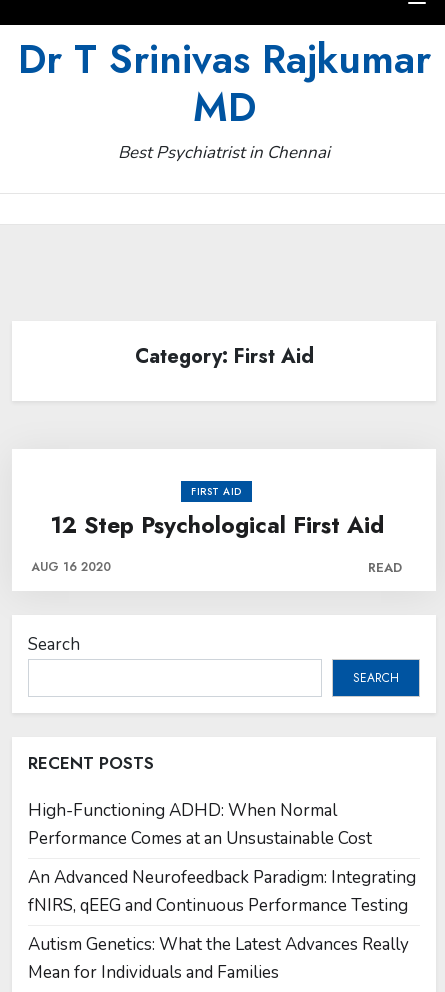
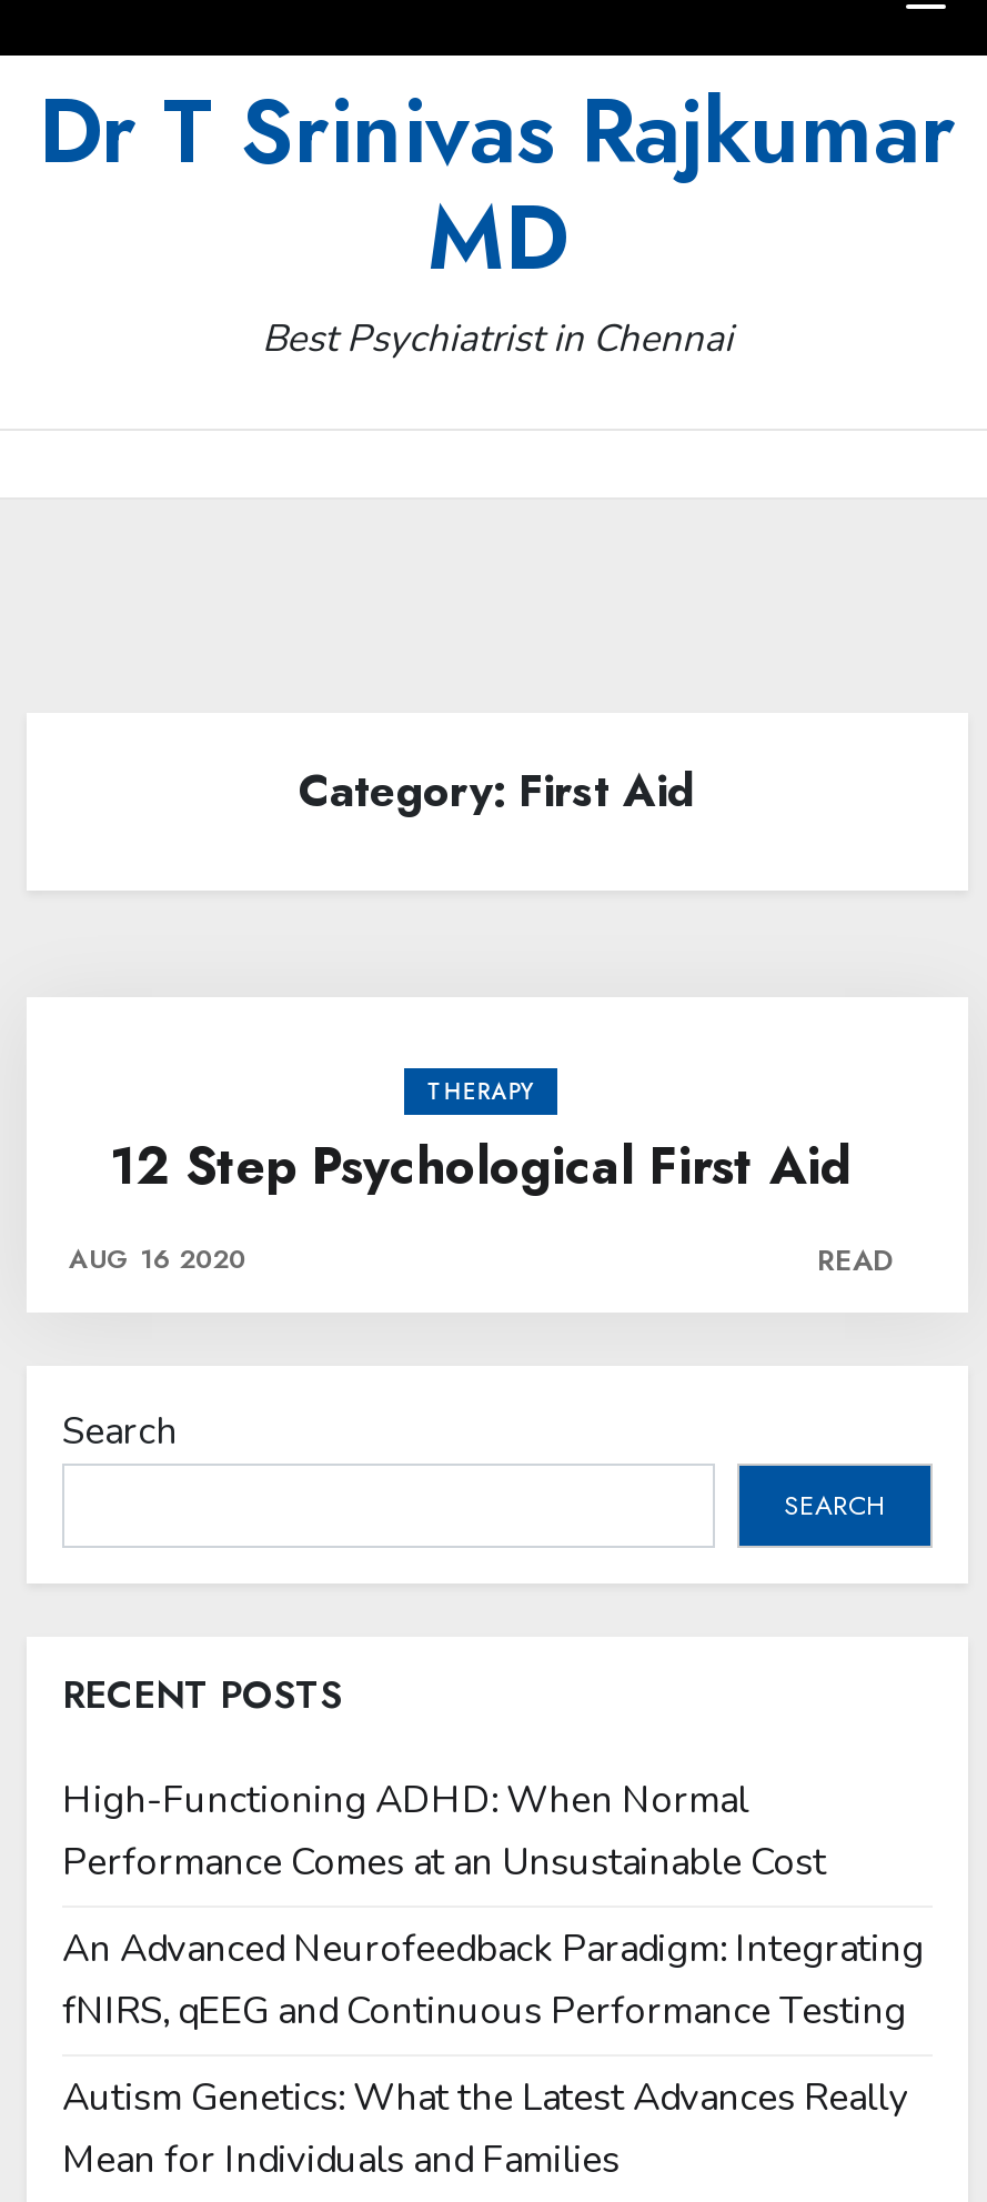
- FIRST AID
+ THERAPY
